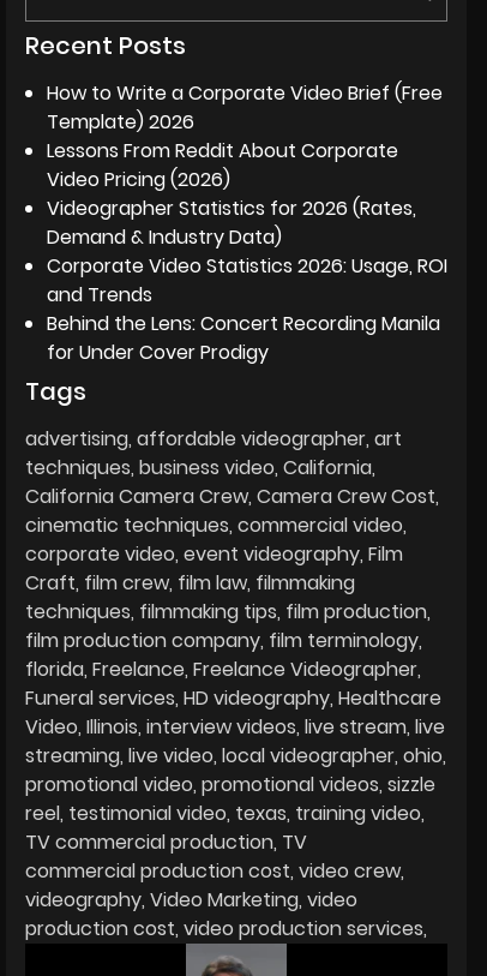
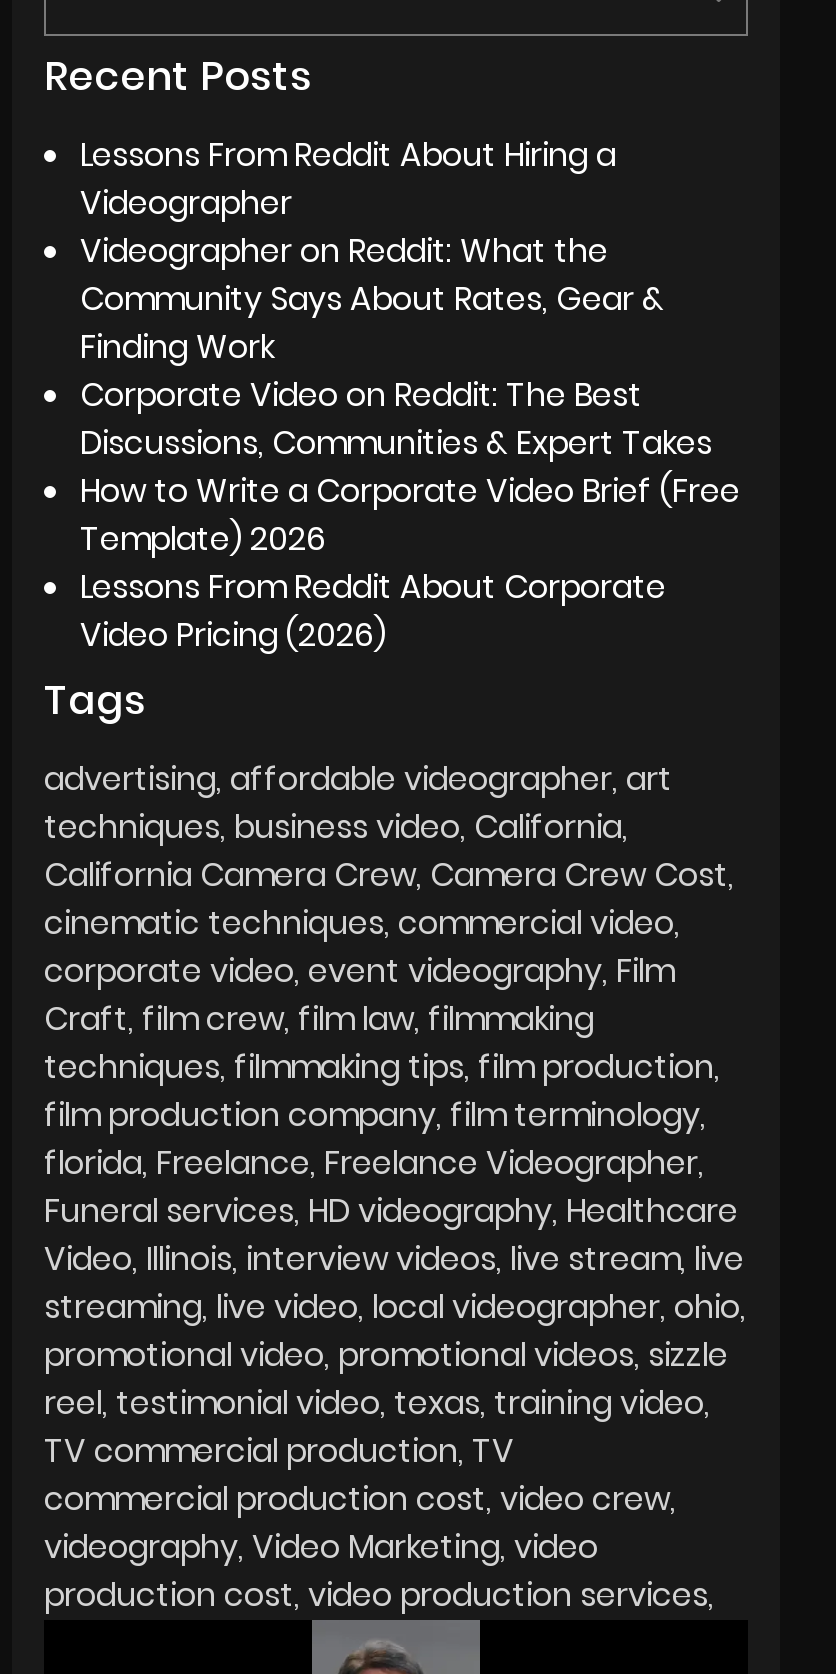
+ Lessons From Reddit About Hiring a
+ Videographer
+ Videographer on Reddit: What the
+ Community Says About Rates, Gear &
+ Finding Work
+ Corporate Video on Reddit: The Best
+ Discussions, Communities & Expert Takes

moved down: How to Write a Corporate Video Brief (Free | Template) 2026 | Lessons From Reddit About Corporate | Video Pricing (2026)

- Videographer Statistics for 2026 (Rates,
- Demand & Industry Data)
- Corporate Video Statistics 2026: Usage, ROI
- and Trends
- Behind the Lens: Concert Recording Manila
- for Under Cover Prodigy
